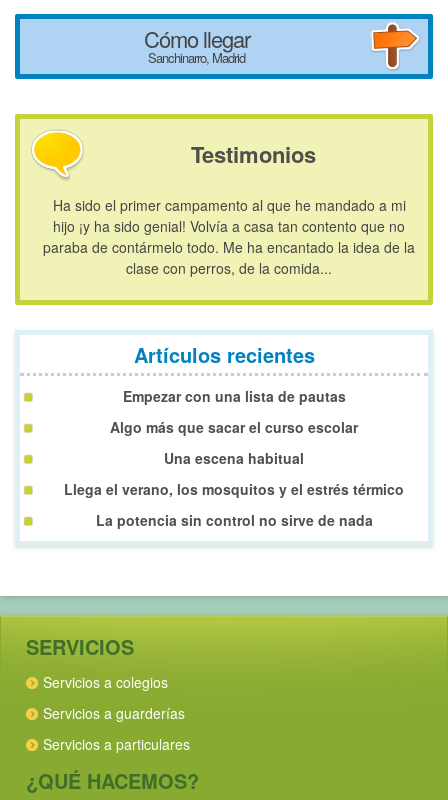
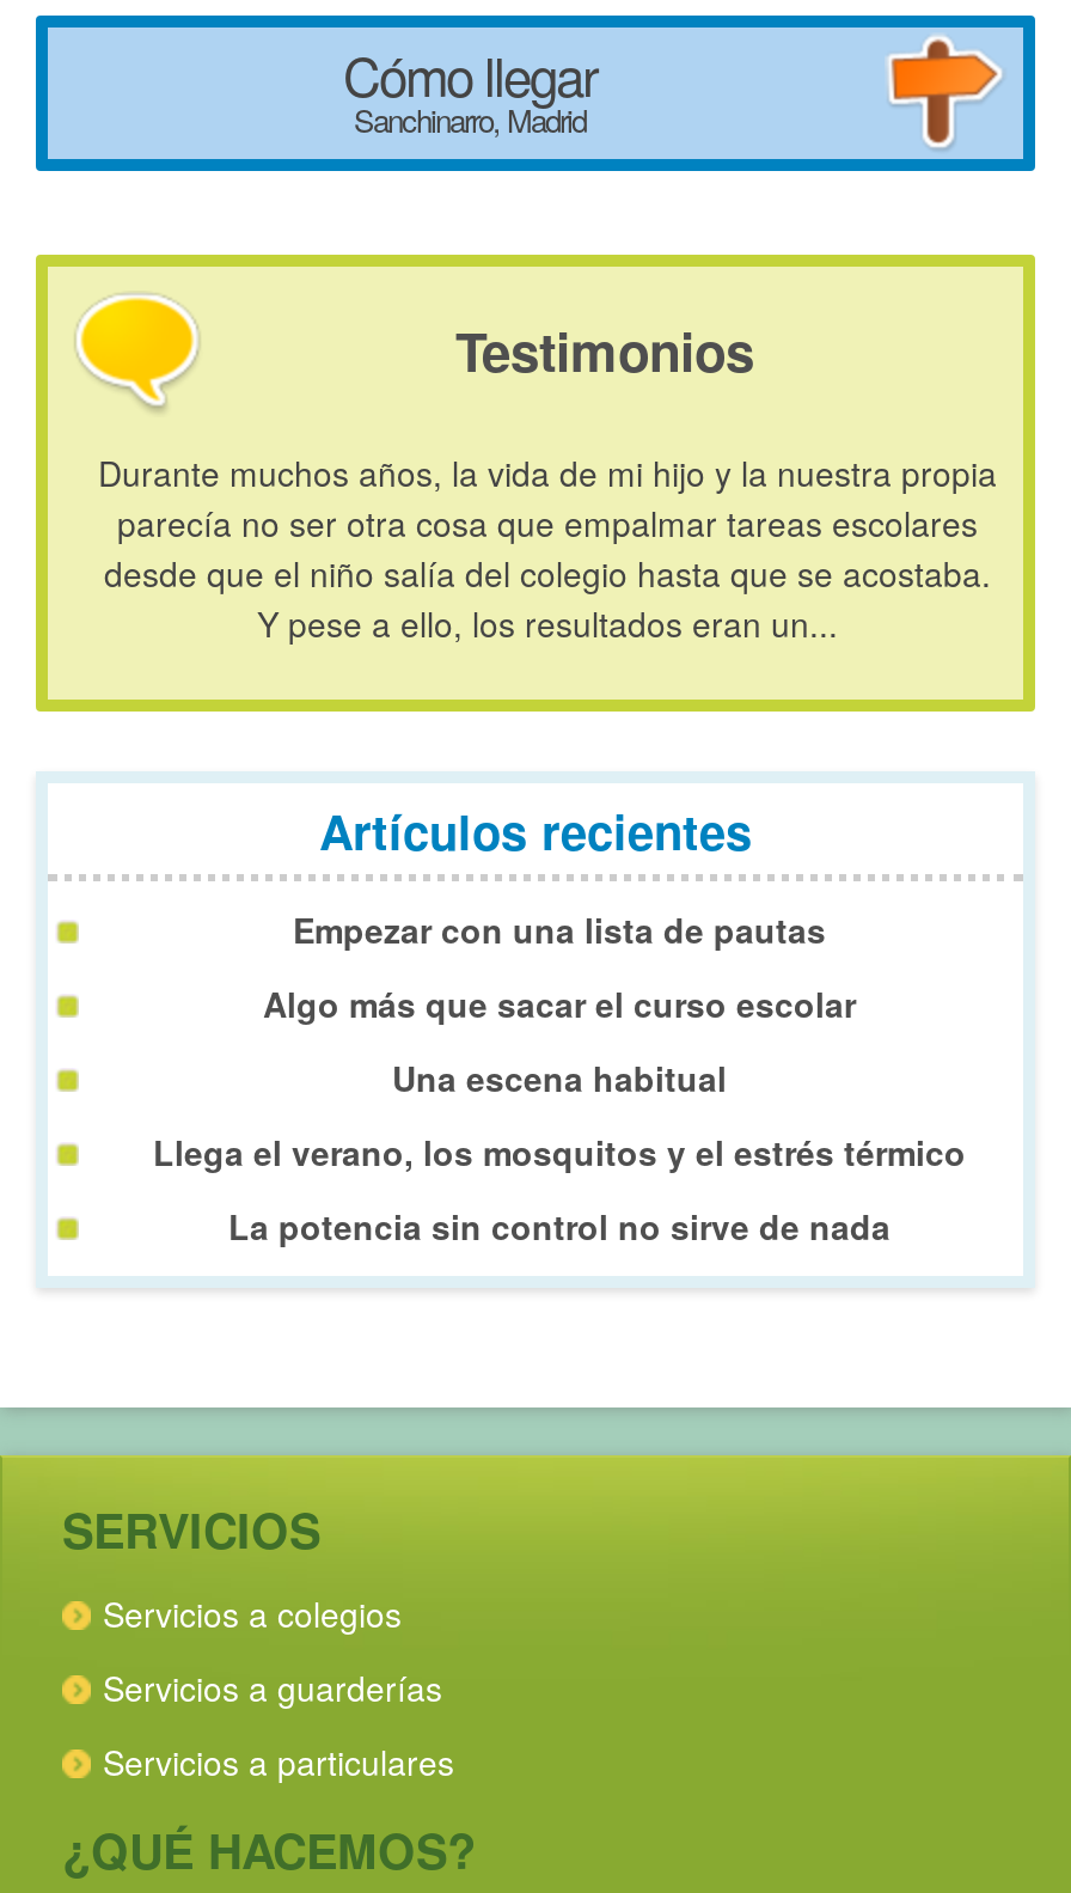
- Ha sido el primer campamento al que he mandado a mi
- hijo ¡y ha sido genial! Volvía a casa tan contento que no
- paraba de contármelo todo. Me ha encantado la idea de la
- clase con perros, de la comida...
+ Durante muchos años, la vida de mi hijo y la nuestra propia
+ parecía no ser otra cosa que empalmar tareas escolares
+ desde que el niño salía del colegio hasta que se acostaba.
+ Y pese a ello, los resultados eran un...
